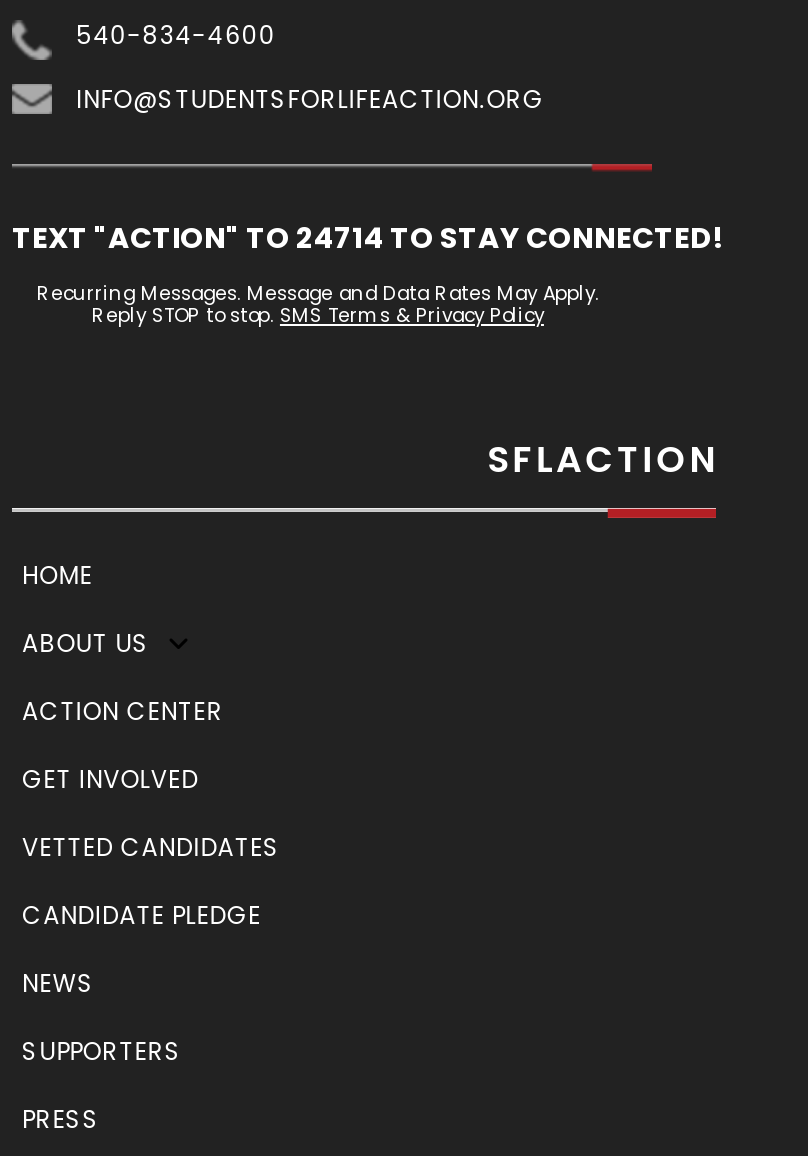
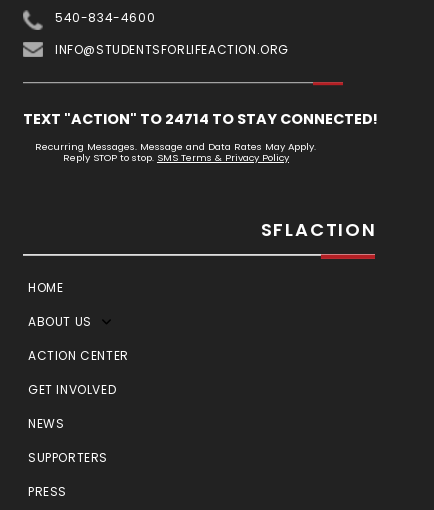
- VETTED CANDIDATES
- CANDIDATE PLEDGE
